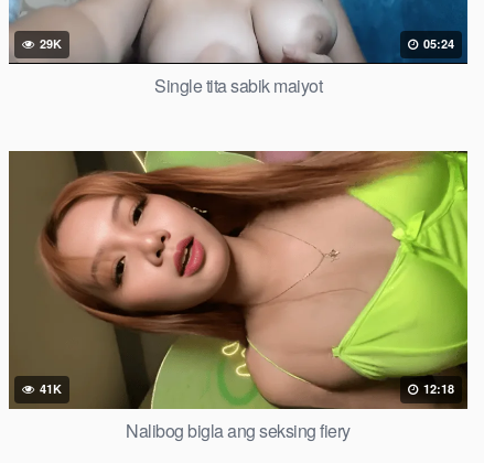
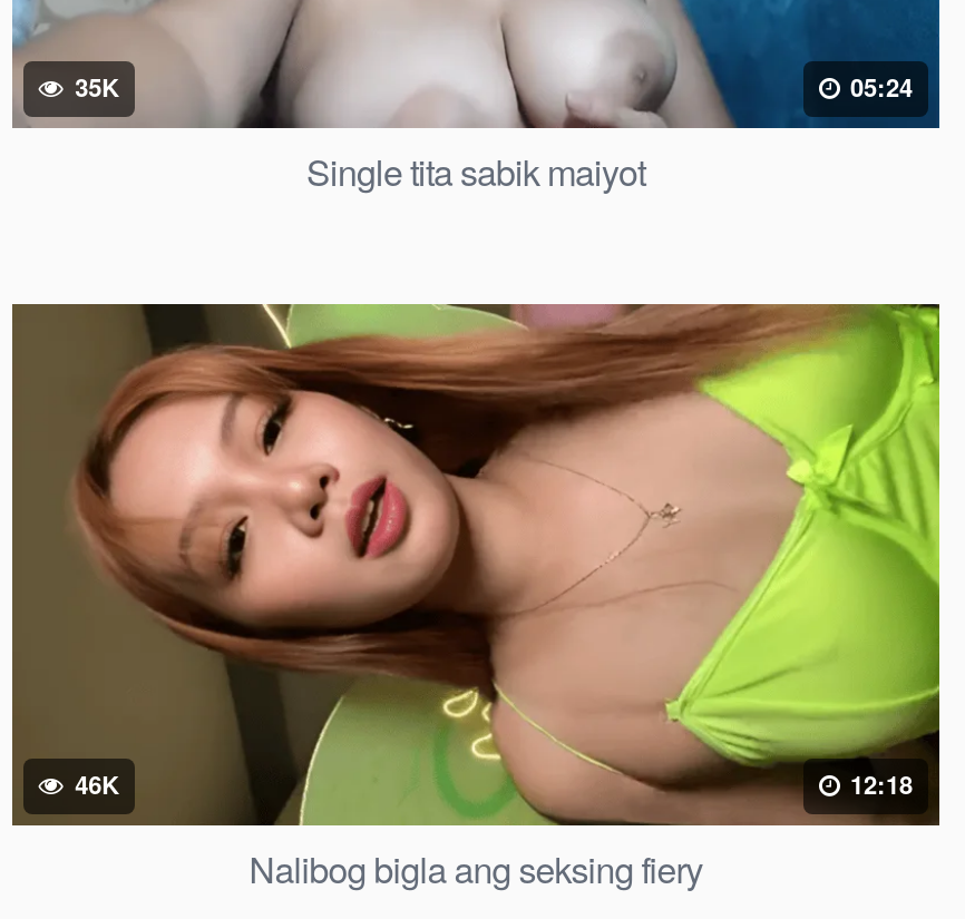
- 29K
+ 35K

- 41K
+ 46K
